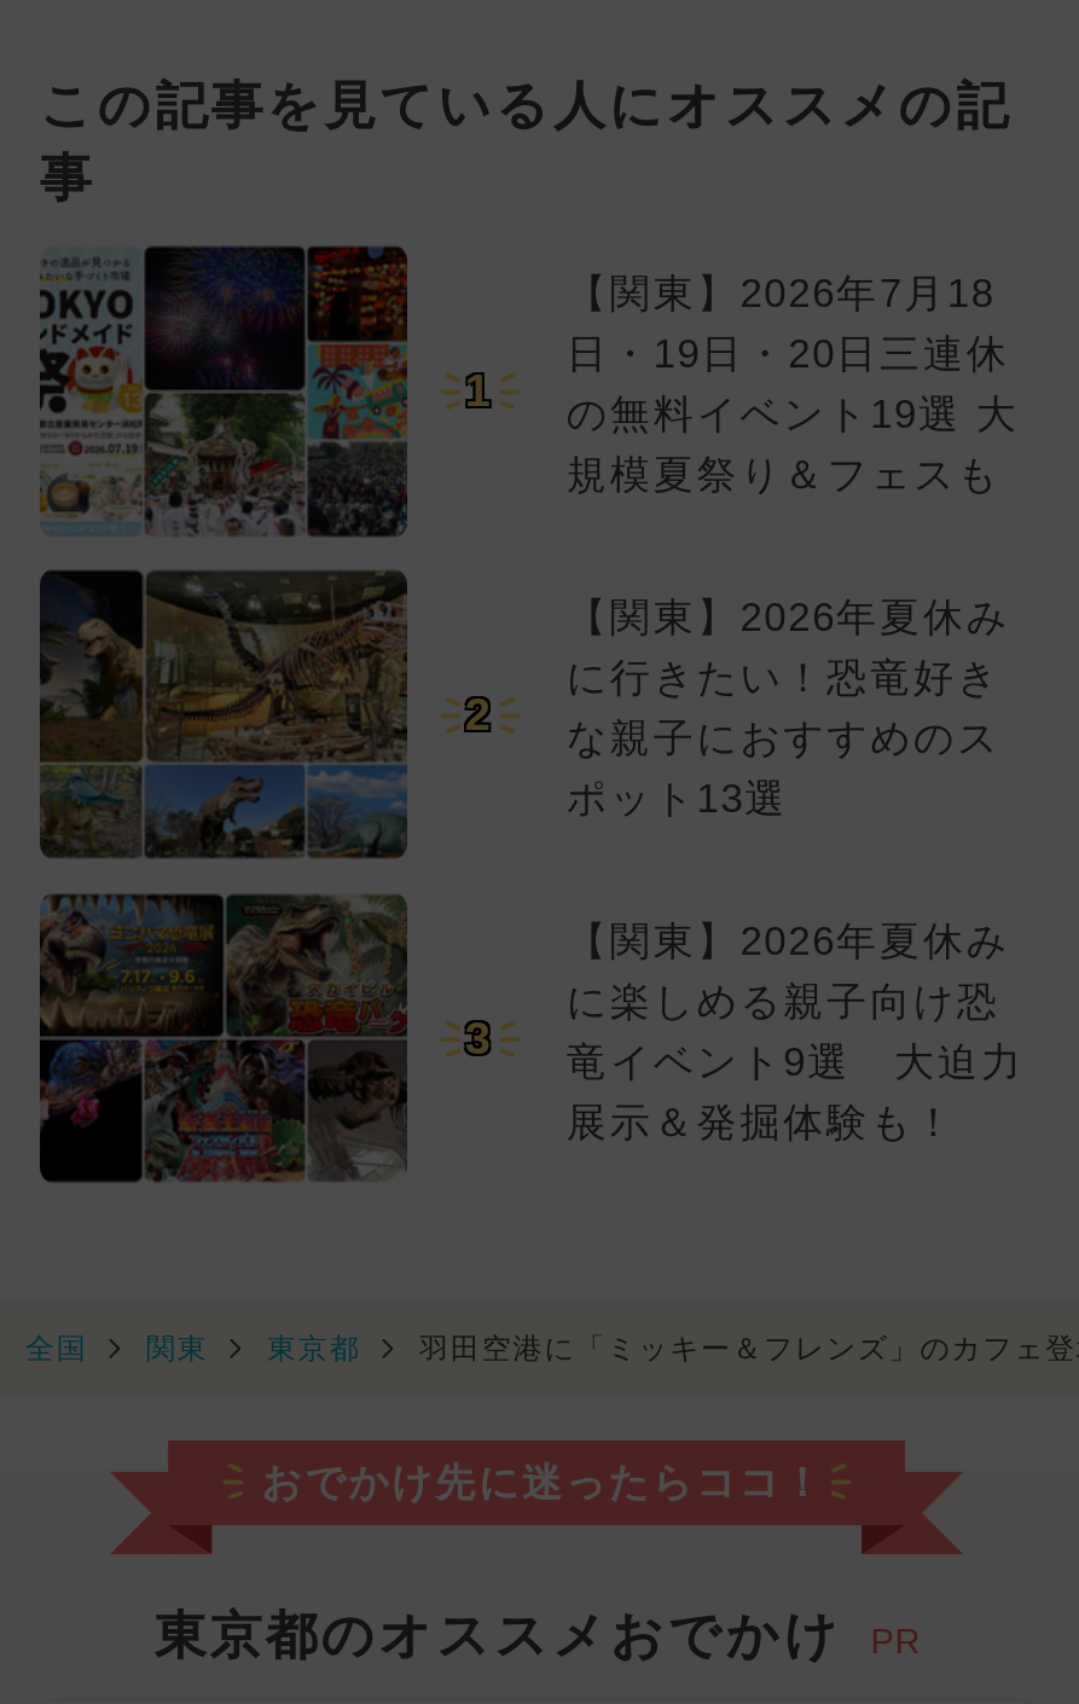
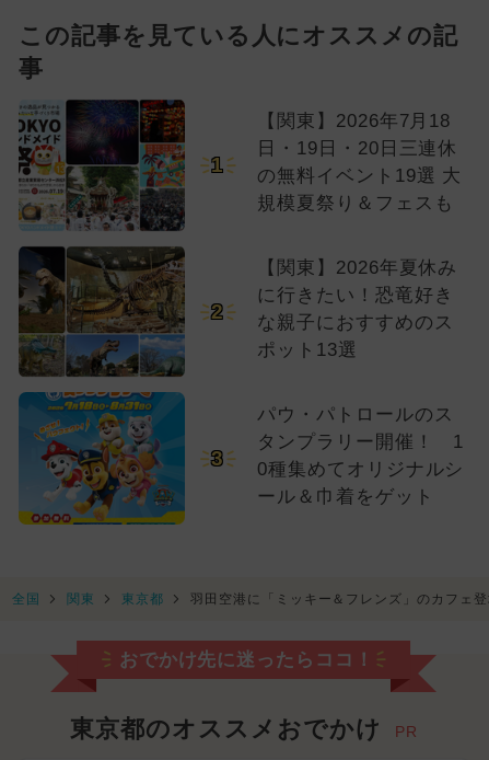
- [image]
+ [image]

- 【関東】2026年夏休み
- に楽しめる親子向け恐
- 竜イベント9選 大迫力
- 展示＆発掘体験も！
+ パウ・パトロールのス
+ タンプラリー開催！ 1
+ 0種集めてオリジナルシ
+ ール＆巾着をゲット
